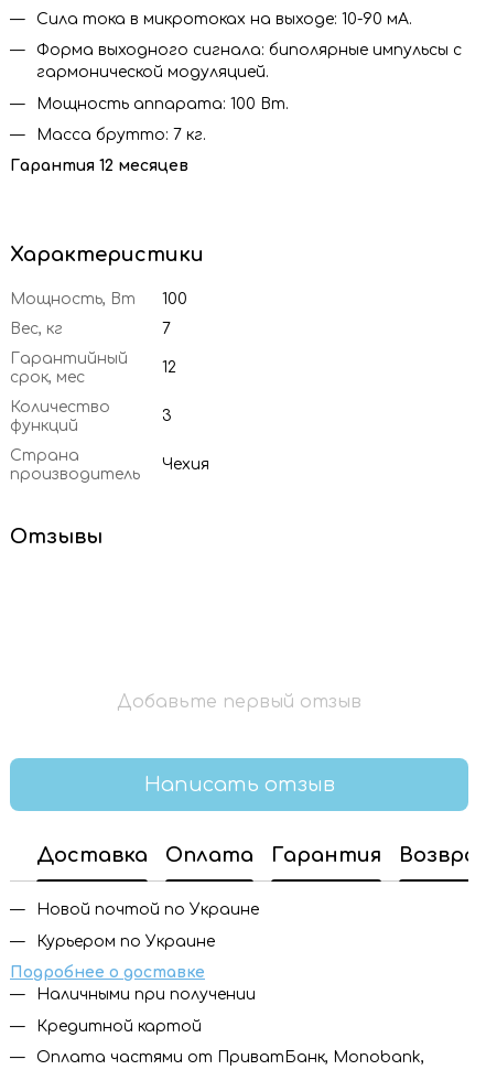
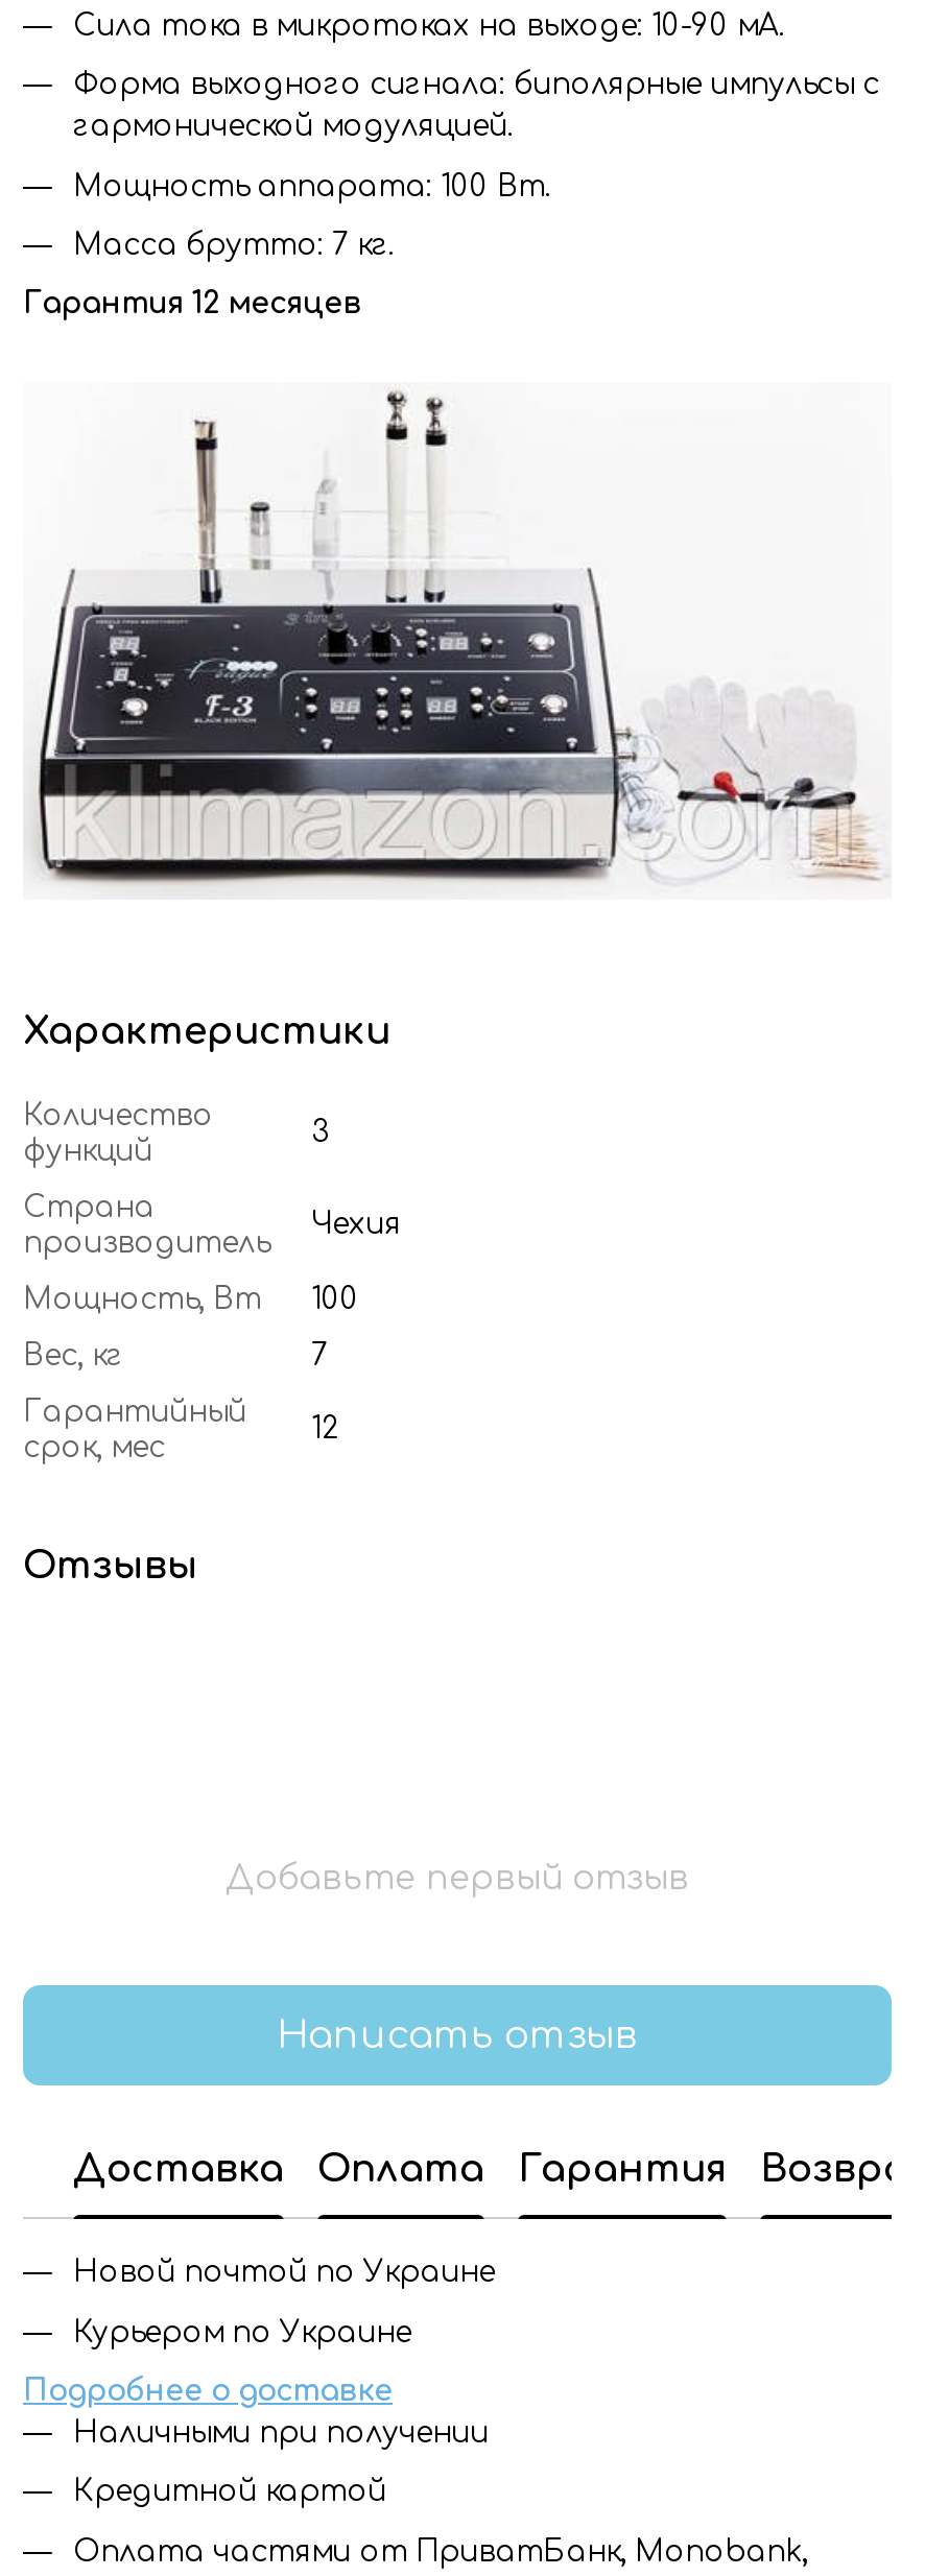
+ [image]

moved down: Мощность, Вт | 100 | Вес, кг | 7 | Гарантийный | срок, мес | 12

moved up: Количество | функций

moved up: 3 | Страна | производитель

moved up: Чехия
